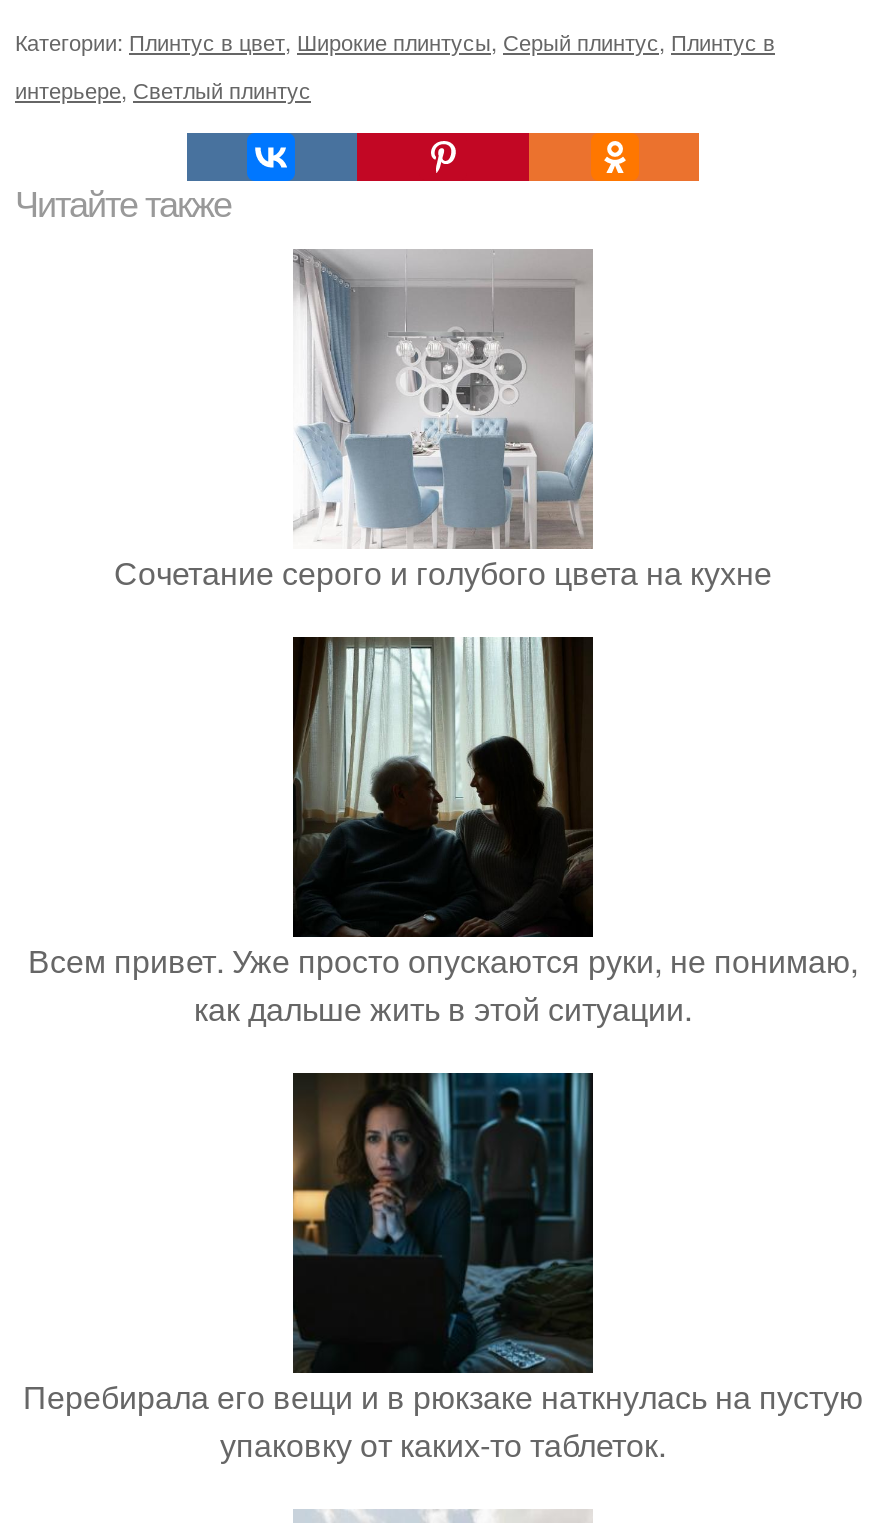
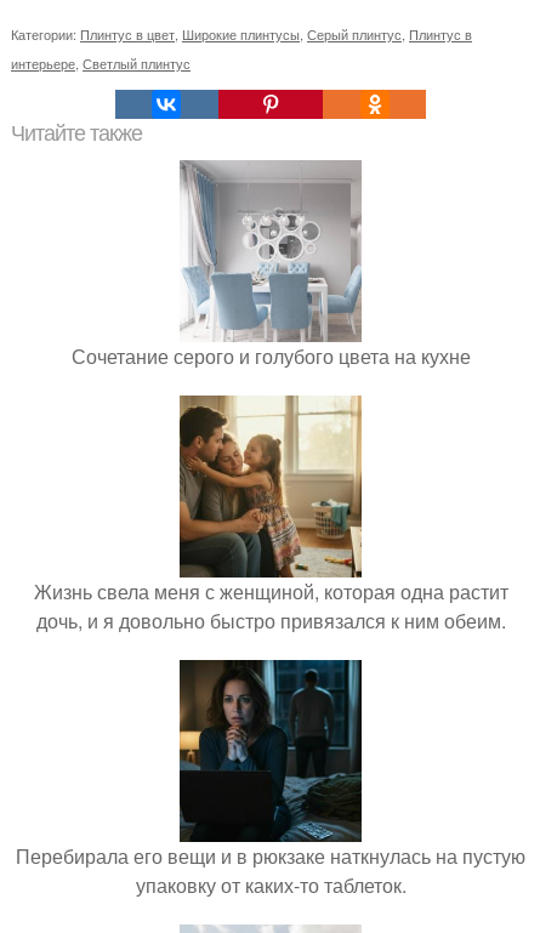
- [image]
- Всем привет. Уже просто опускаются руки, не понимаю,
- как дальше жить в этой ситуации.
+ [image]
+ Жизнь свела меня с женщиной, которая одна растит
+ дочь, и я довольно быстро привязался к ним обеим.
